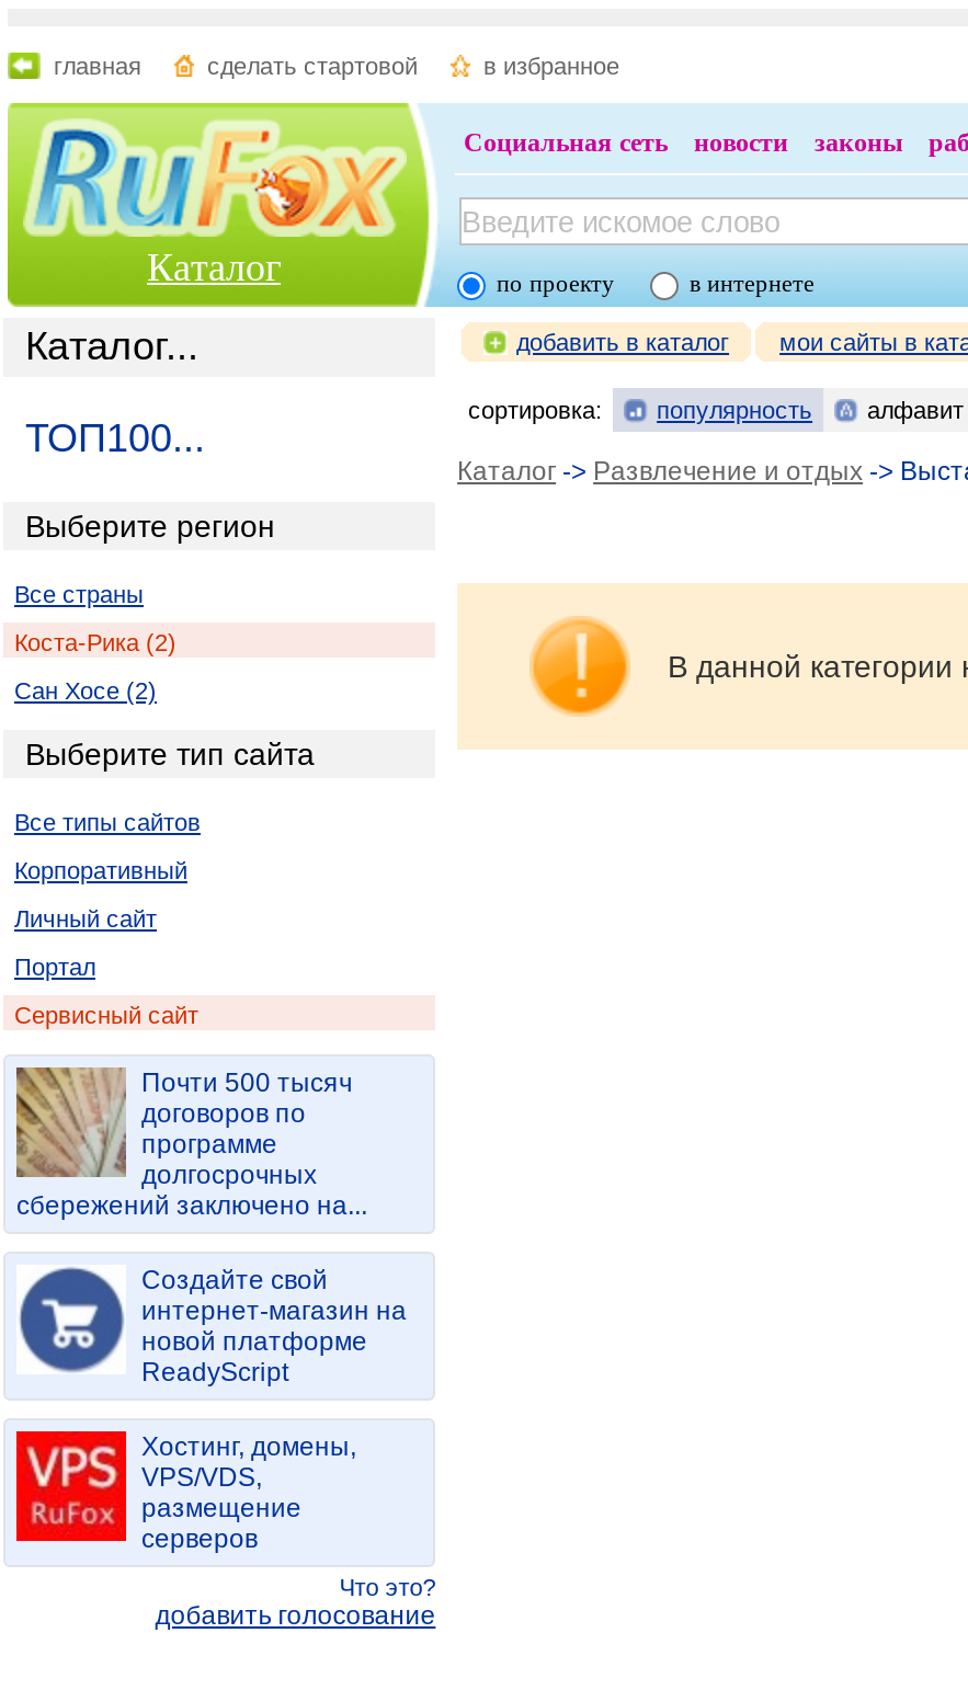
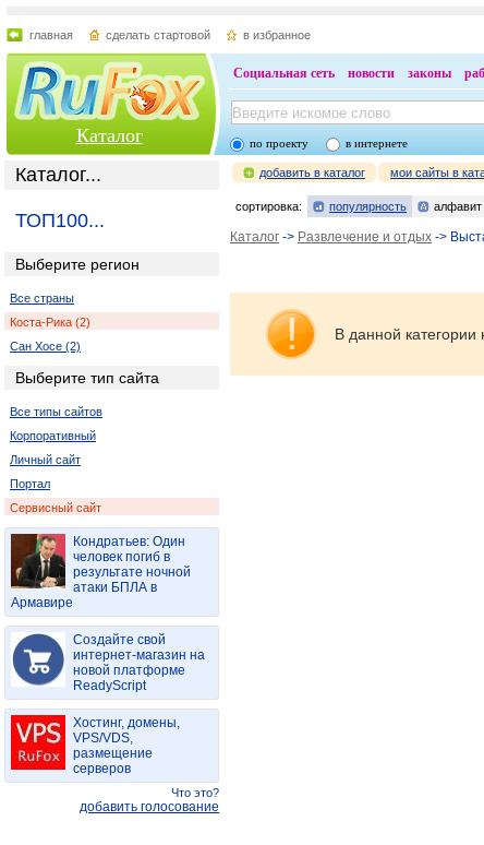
- [image]
- Почти 500 тысяч
- договоров по
- программе
- долгосрочных
- сбережений заключено на...
+ [image]
+ Кондратьев: Один
+ человек погиб в
+ результате ночной
+ атаки БПЛА в
+ Армавире
